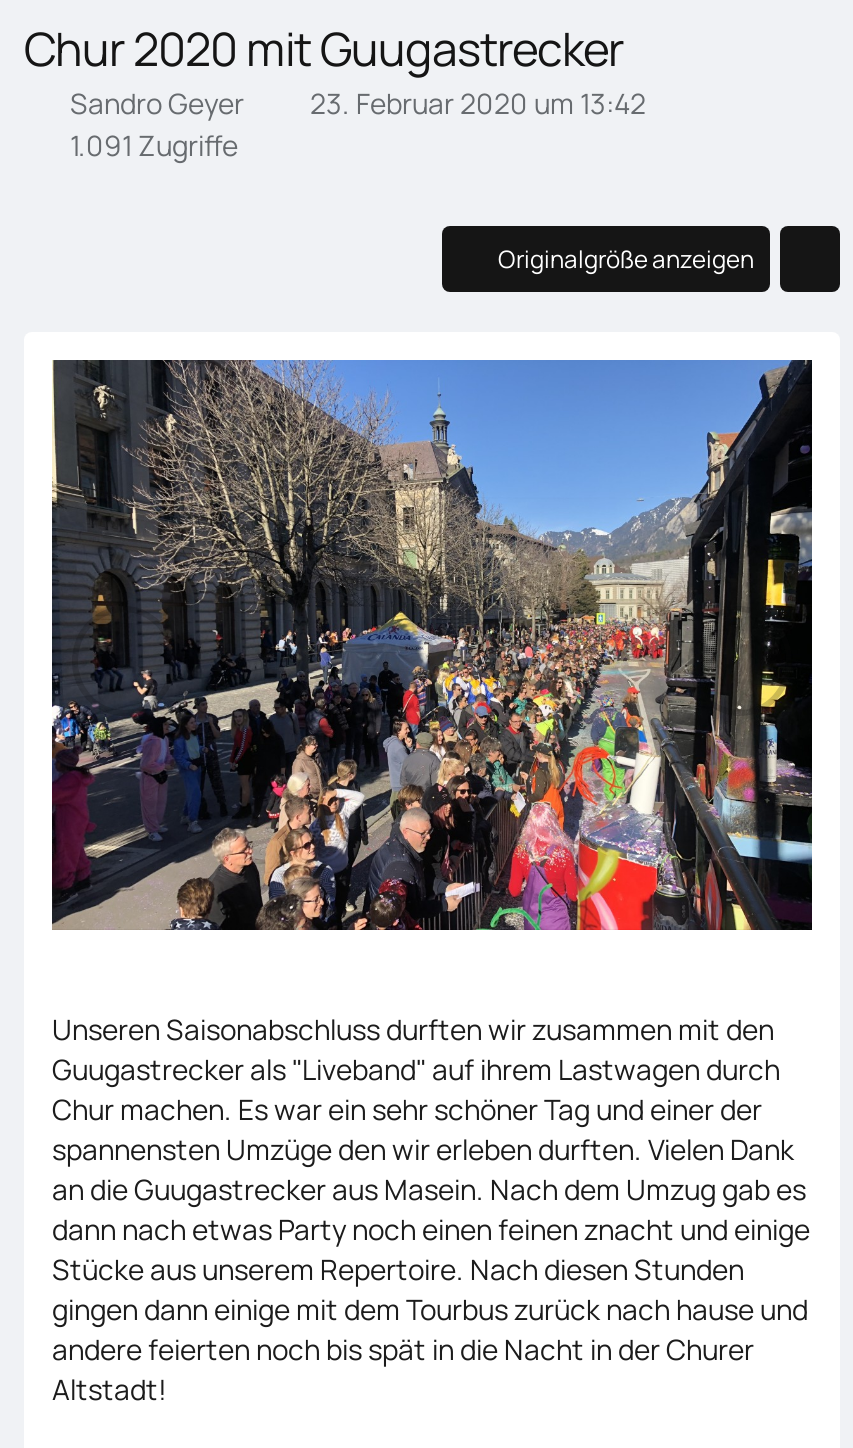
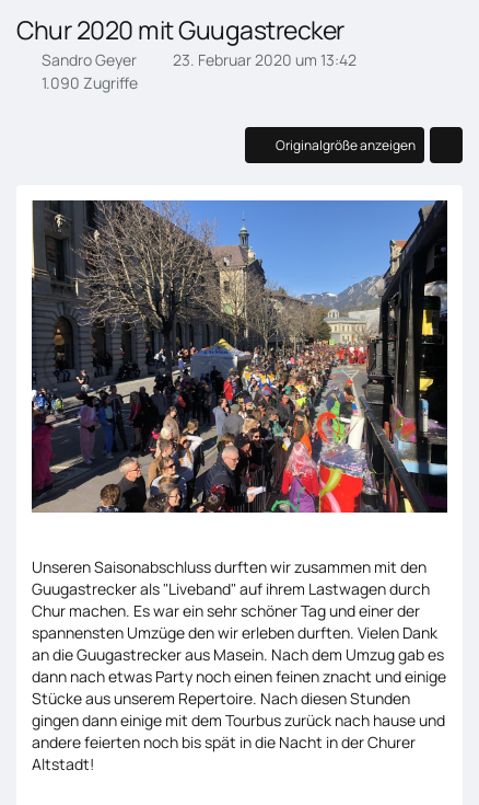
- 1.091 Zugriffe
+ 1.090 Zugriffe
